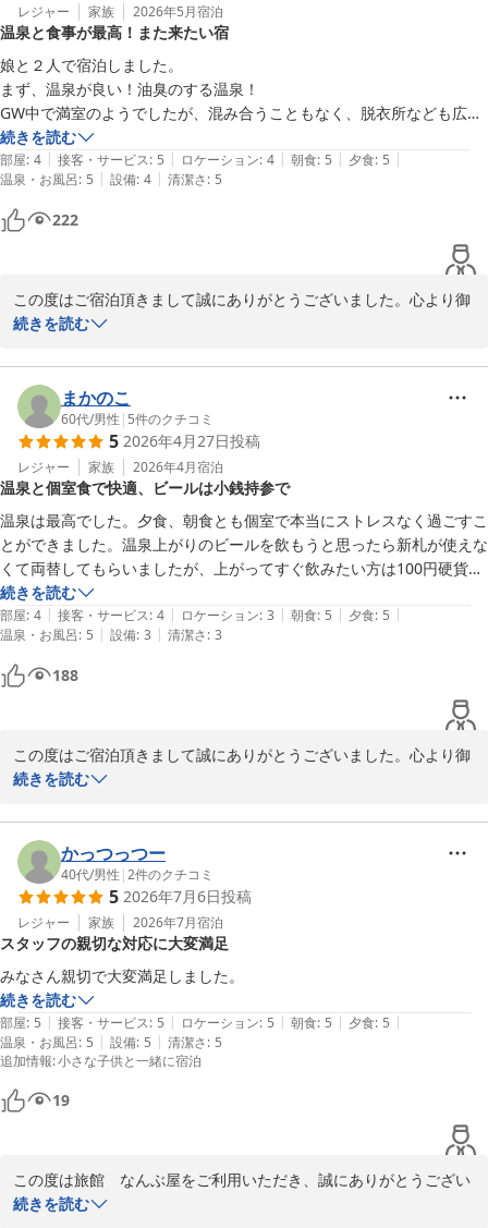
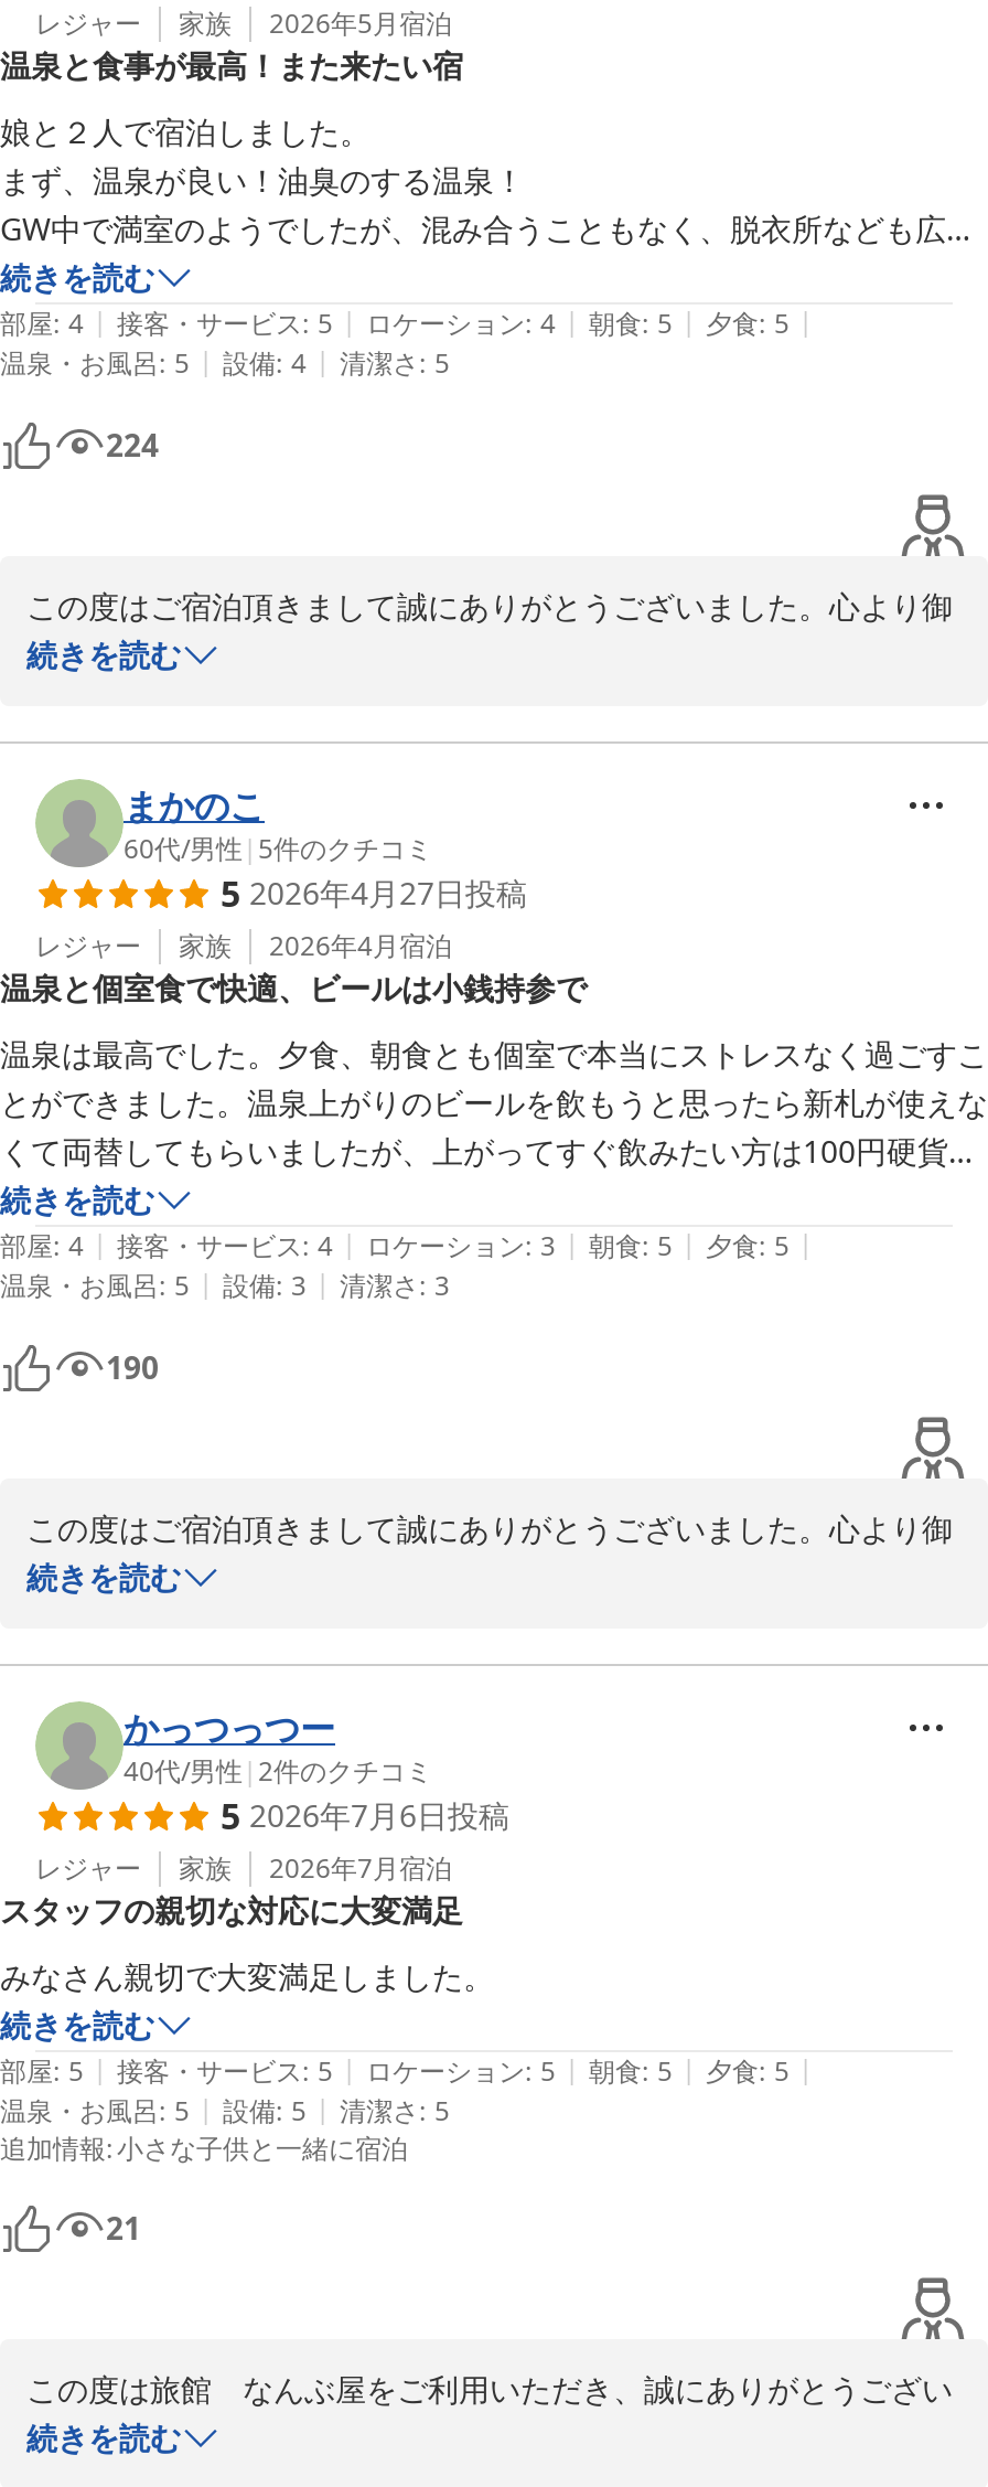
- 222
+ 224

- 188
+ 190

- 19
+ 21
